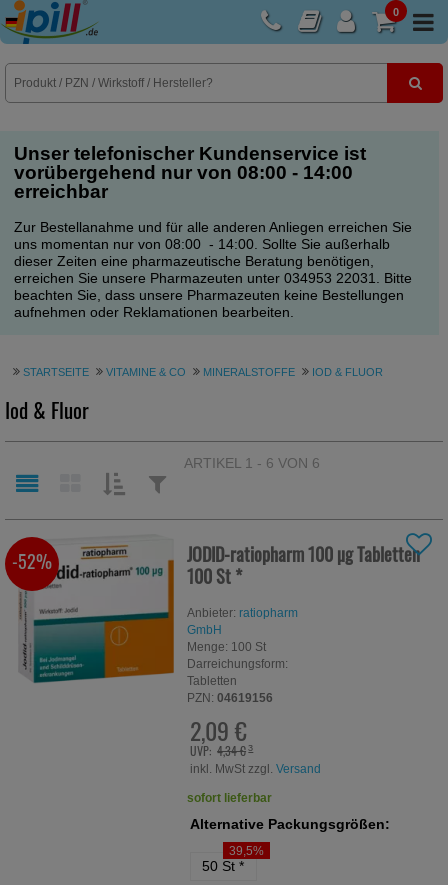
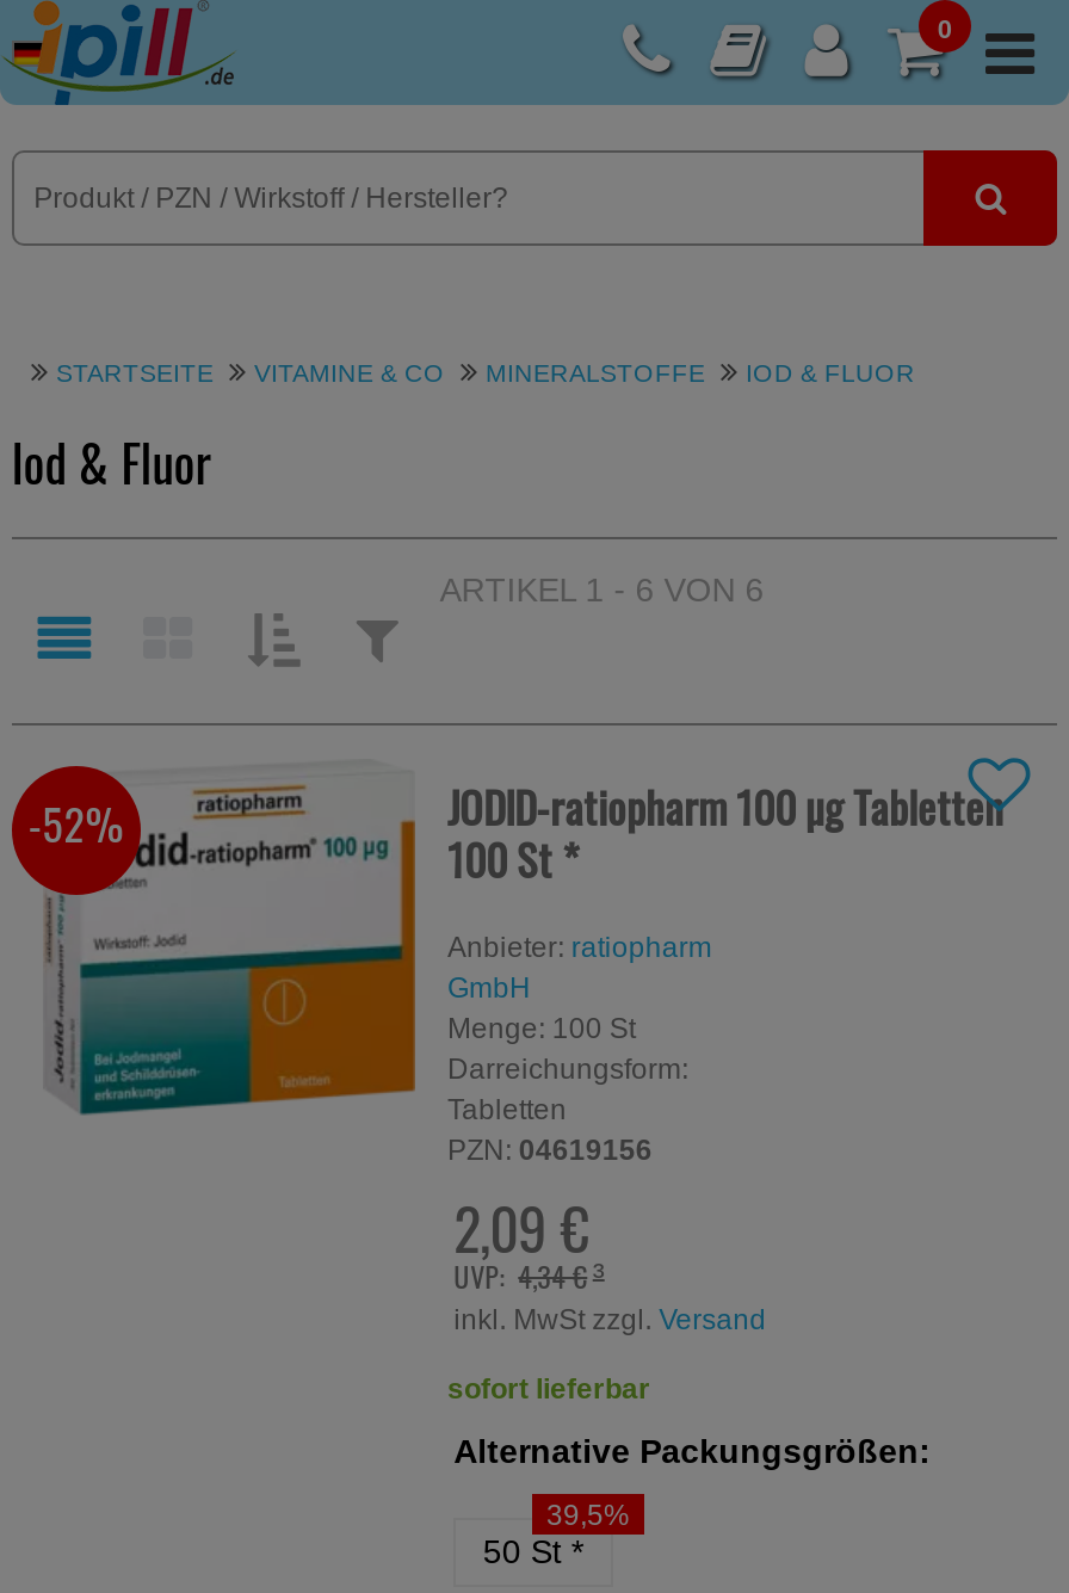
- Unser telefonischer Kundenservice ist
- vorübergehend nur von 08:00 - 14:00
- erreichbar
- Zur Bestellanahme und für alle anderen Anliegen erreichen Sie
- uns momentan nur von 08:00 - 14:00. Sollte Sie außerhalb
- dieser Zeiten eine pharmazeutische Beratung benötigen,
- erreichen Sie unsere Pharmazeuten unter 034953 22031. Bitte
- beachten Sie, dass unsere Pharmazeuten keine Bestellungen
- aufnehmen oder Reklamationen bearbeiten.
